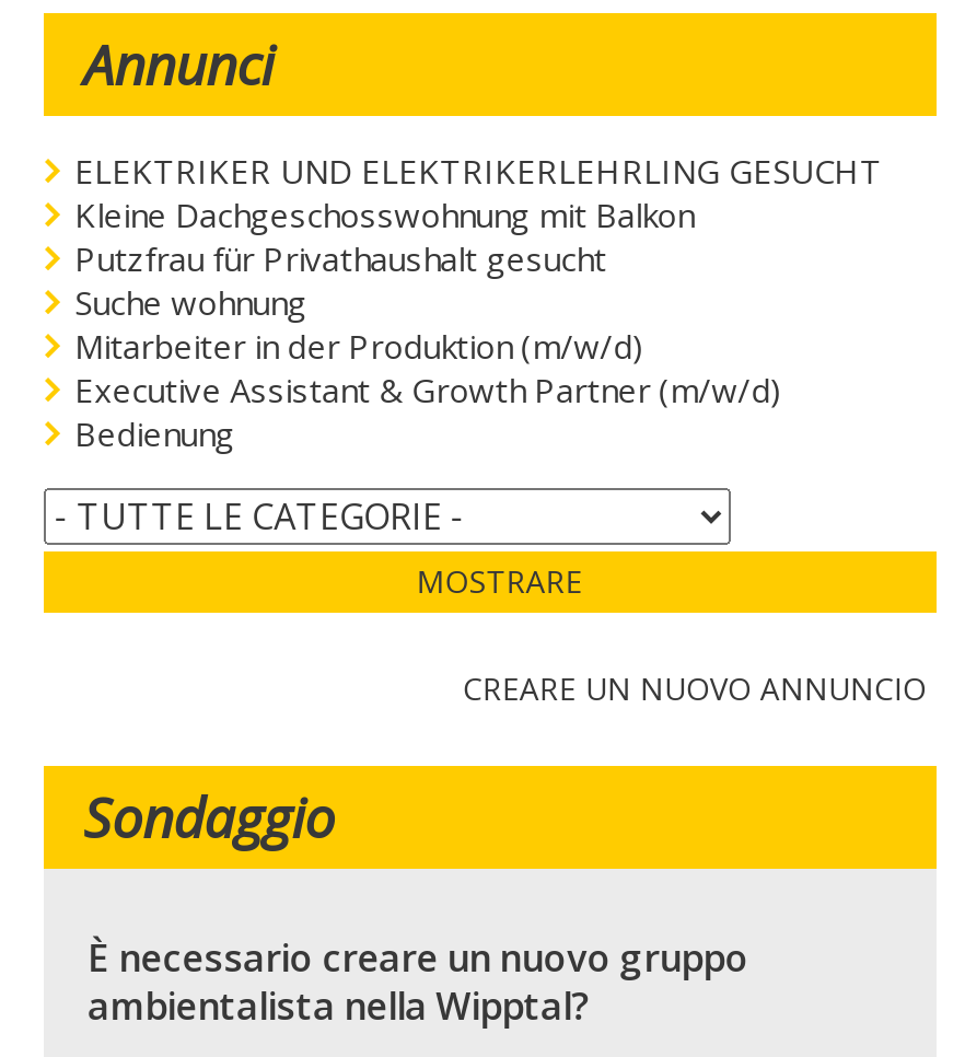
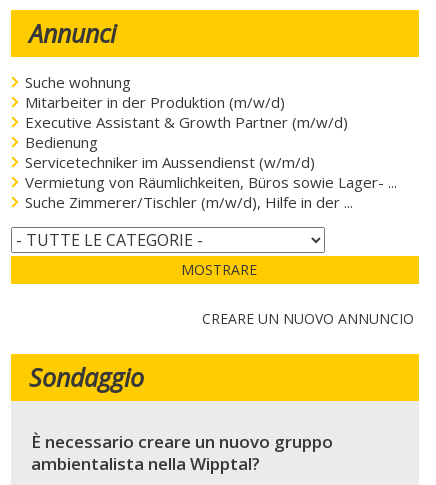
- ELEKTRIKER UND ELEKTRIKERLEHRLING GESUCHT
- Kleine Dachgeschosswohnung mit Balkon
- Putzfrau für Privathaushalt gesucht

moved up: Suche wohnung | Mitarbeiter in der Produktion (m/w/d) | Executive Assistant & Growth Partner (m/w/d) | Bedienung

+ Servicetechniker im Aussendienst (w/m/d)
+ Vermietung von Räumlichkeiten, Büros sowie Lager- ...
+ Suche Zimmerer/Tischler (m/w/d), Hilfe in der ...
